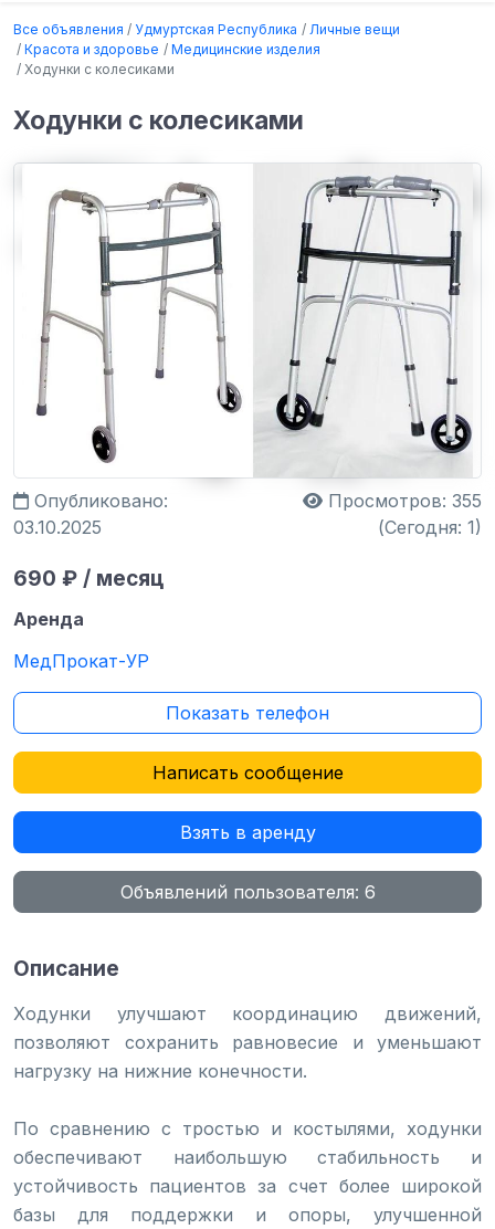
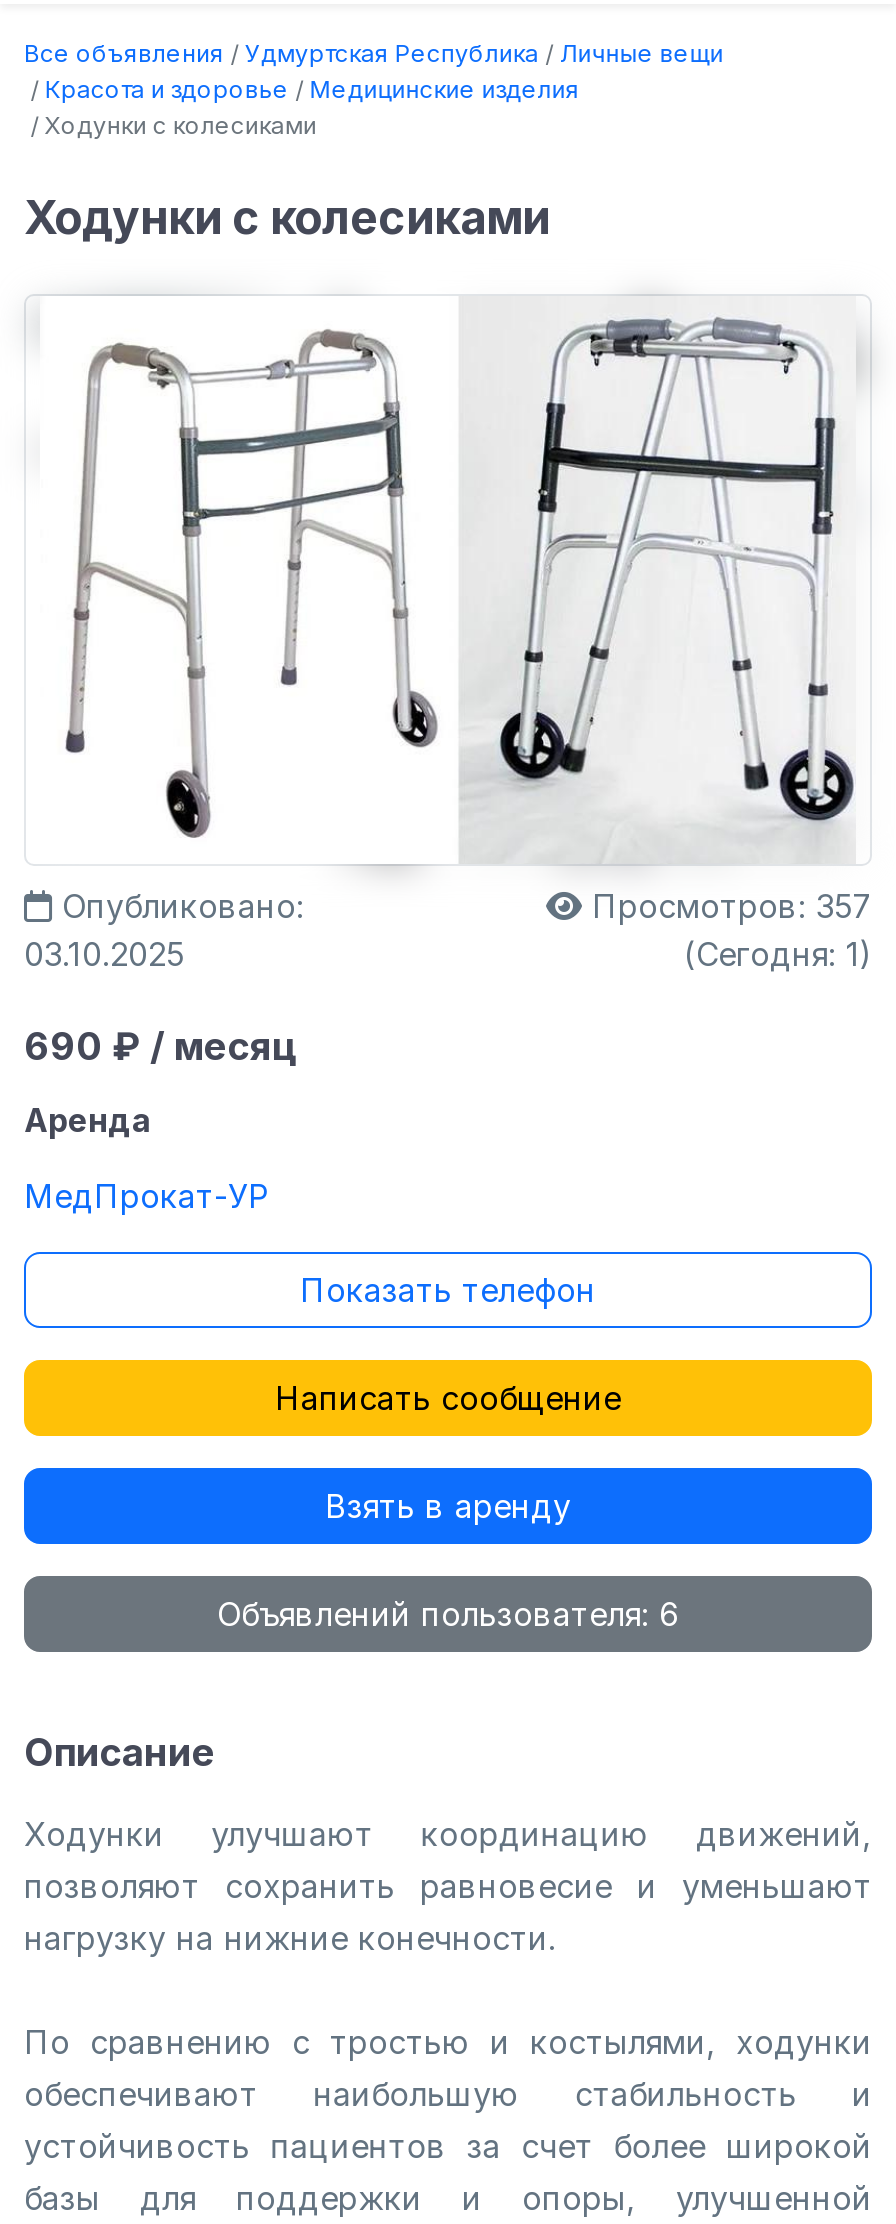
- Просмотров: 355
+ Просмотров: 357
